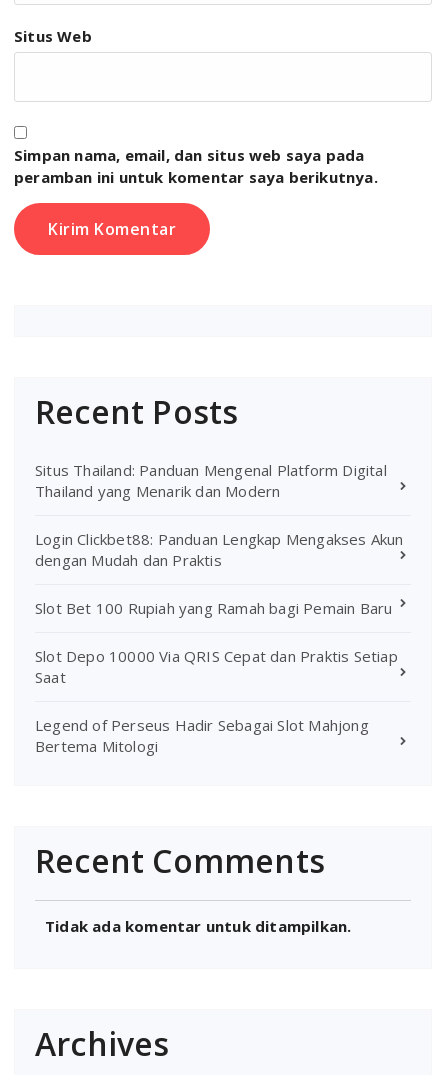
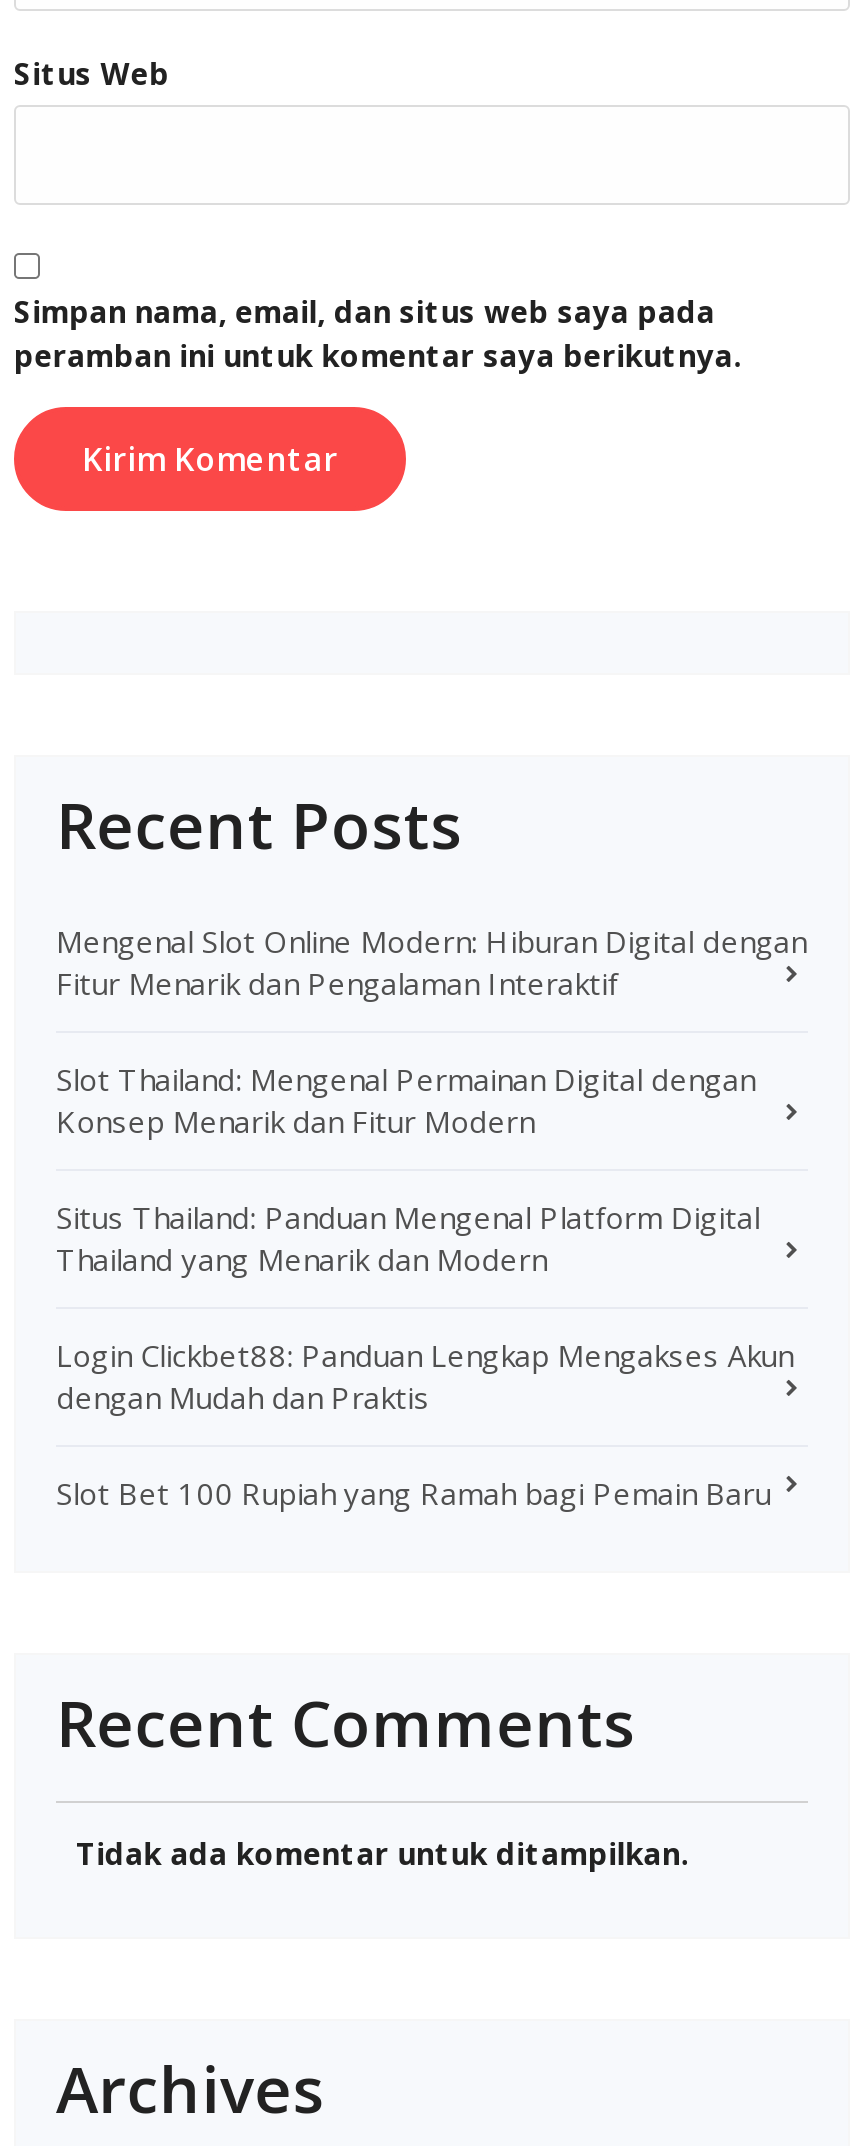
+ Mengenal Slot Online Modern: Hiburan Digital dengan
+ Fitur Menarik dan Pengalaman Interaktif
+ Slot Thailand: Mengenal Permainan Digital dengan
+ Konsep Menarik dan Fitur Modern

moved down: Situs Thailand: Panduan Mengenal Platform Digital | Thailand yang Menarik dan Modern | Login Clickbet88: Panduan Lengkap Mengakses Akun | dengan Mudah dan Praktis | Slot Bet 100 Rupiah yang Ramah bagi Pemain Baru

- Slot Depo 10000 Via QRIS Cepat dan Praktis Setiap
- Saat
- Legend of Perseus Hadir Sebagai Slot Mahjong
- Bertema Mitologi
